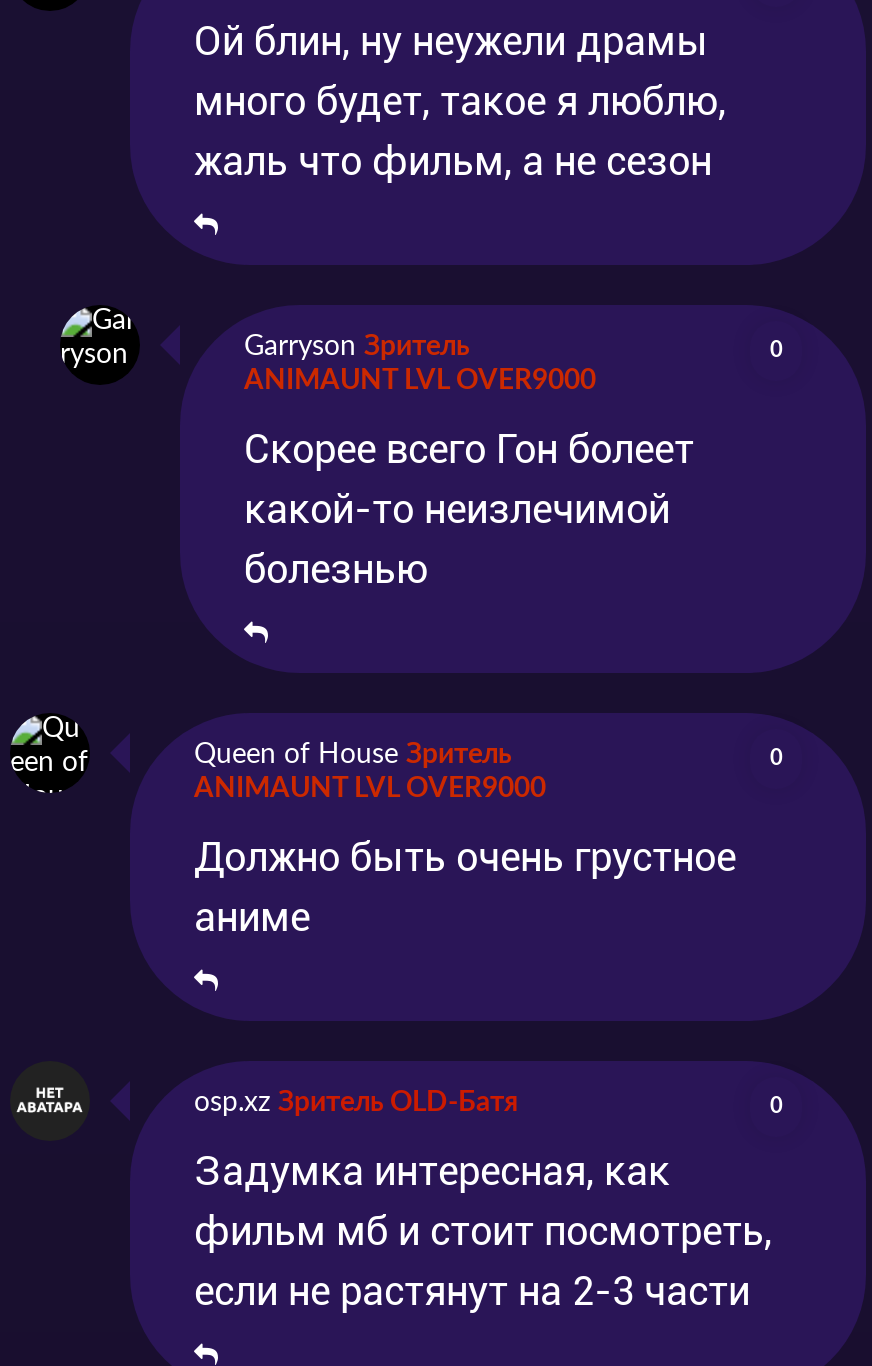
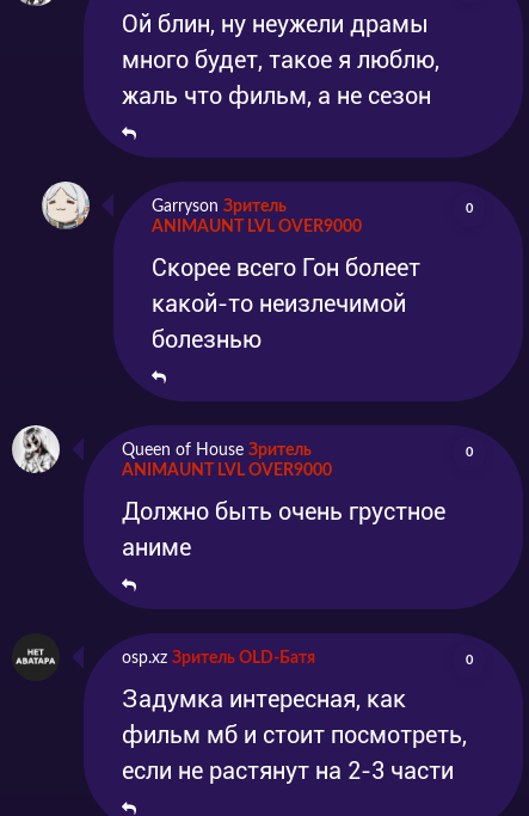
- [image]
+ [image]

- [image]
+ [image]
